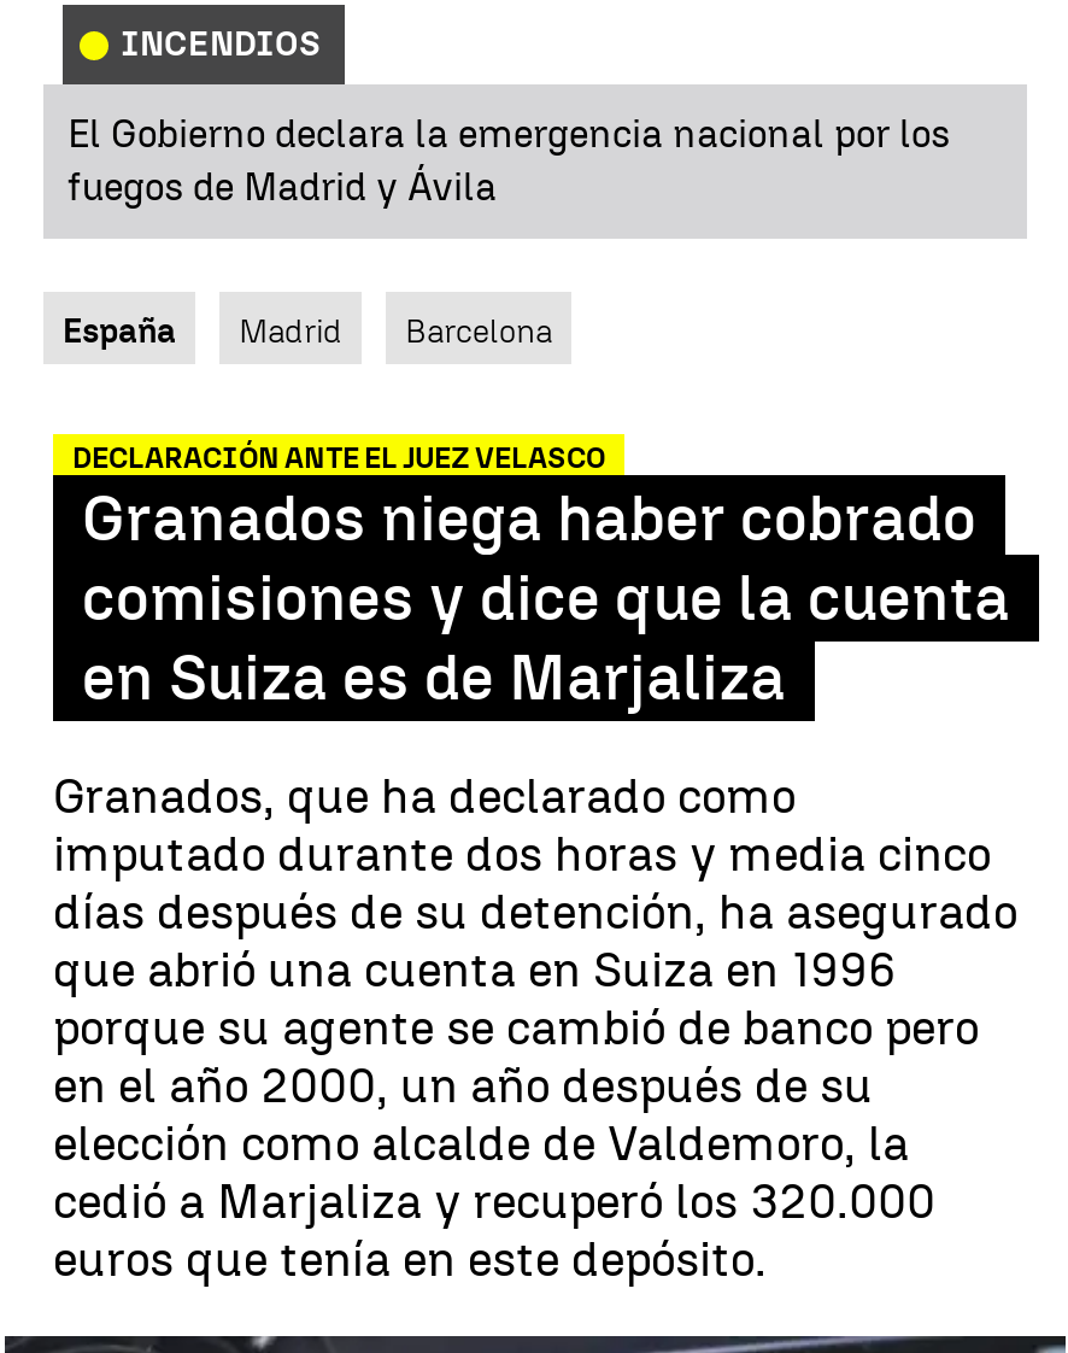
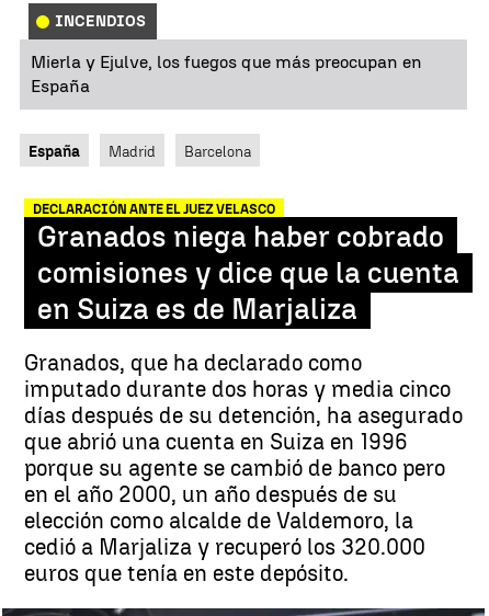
- El Gobierno declara la emergencia nacional por los
- fuegos de Madrid y Ávila
+ Mierla y Ejulve, los fuegos que más preocupan en
+ España
